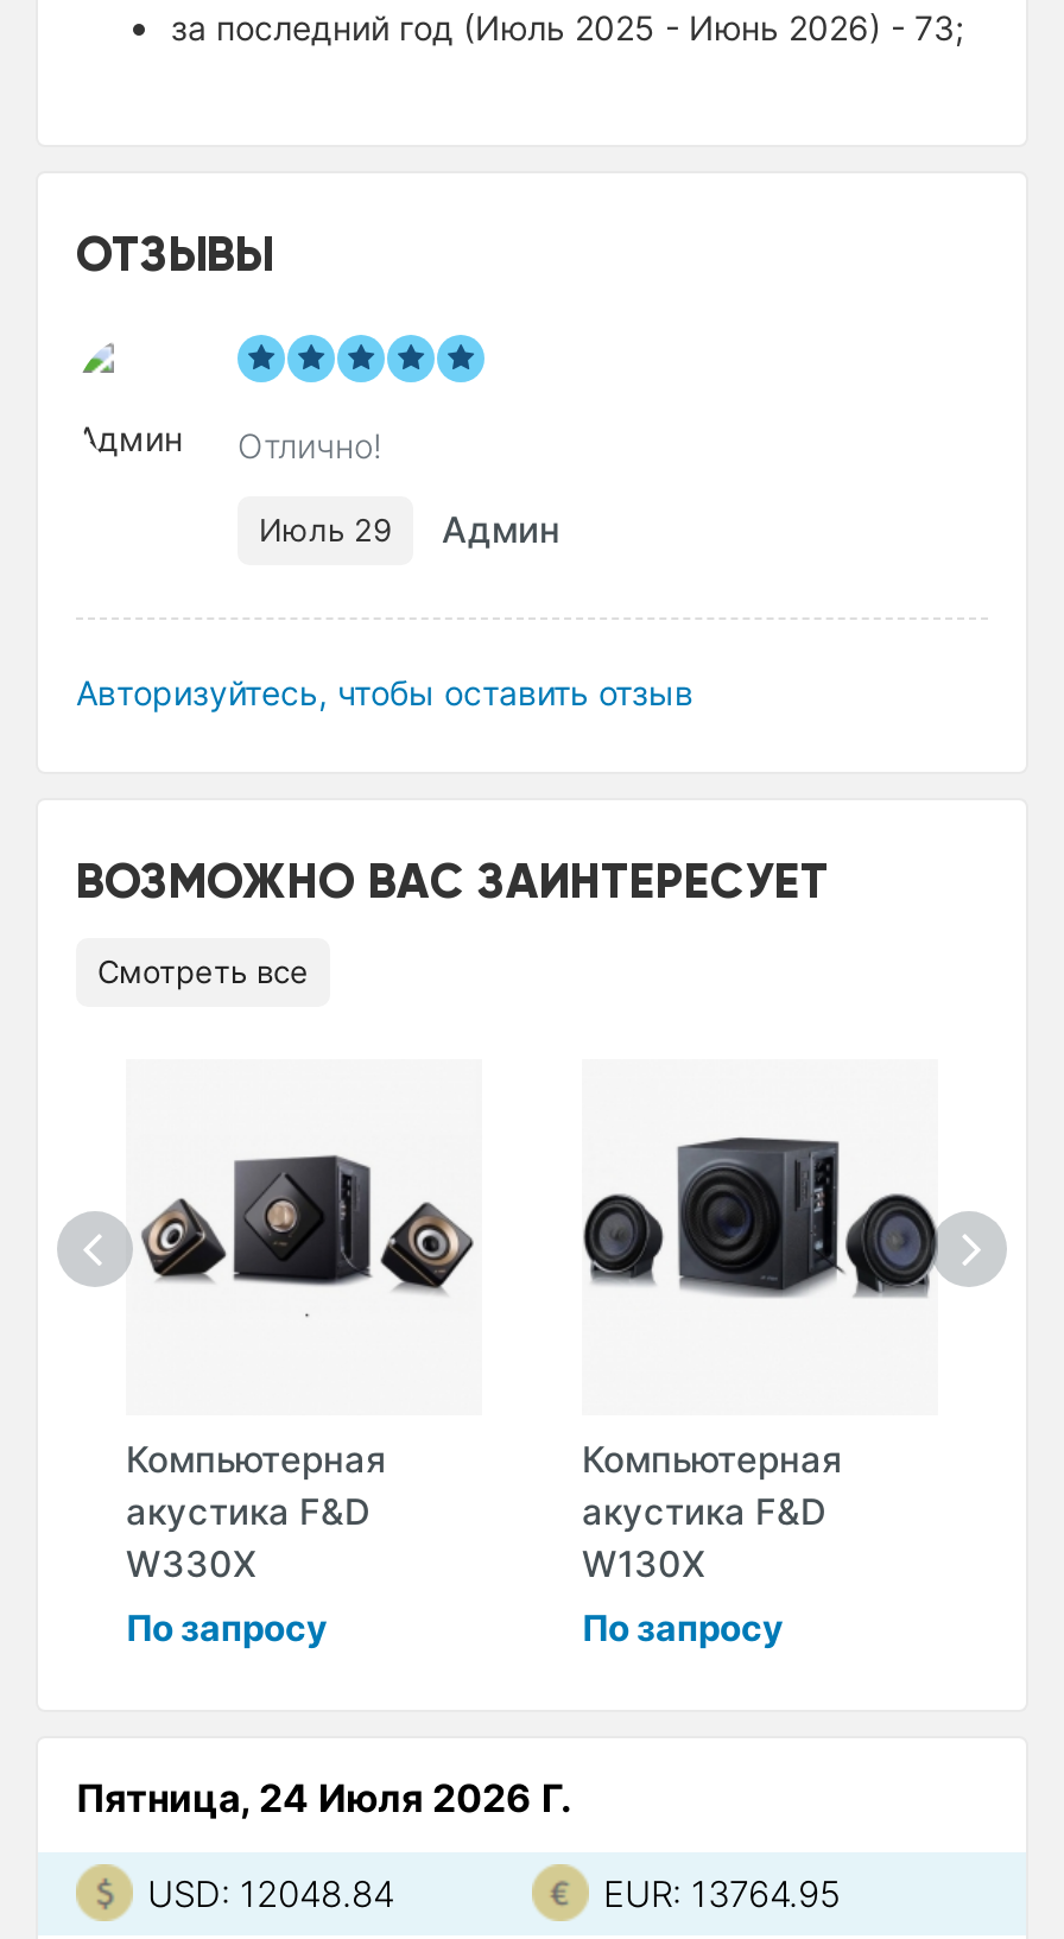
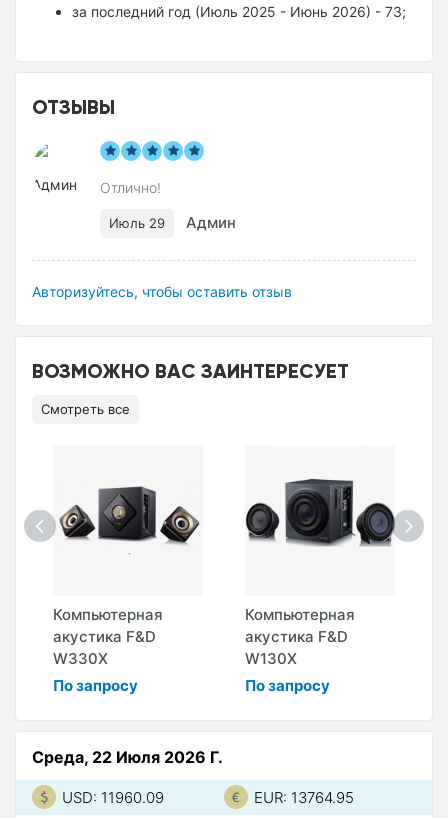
- Пятница, 24 Июля 2026 Г.
+ Среда, 22 Июля 2026 Г.

- USD: 12048.84
+ USD: 11960.09
